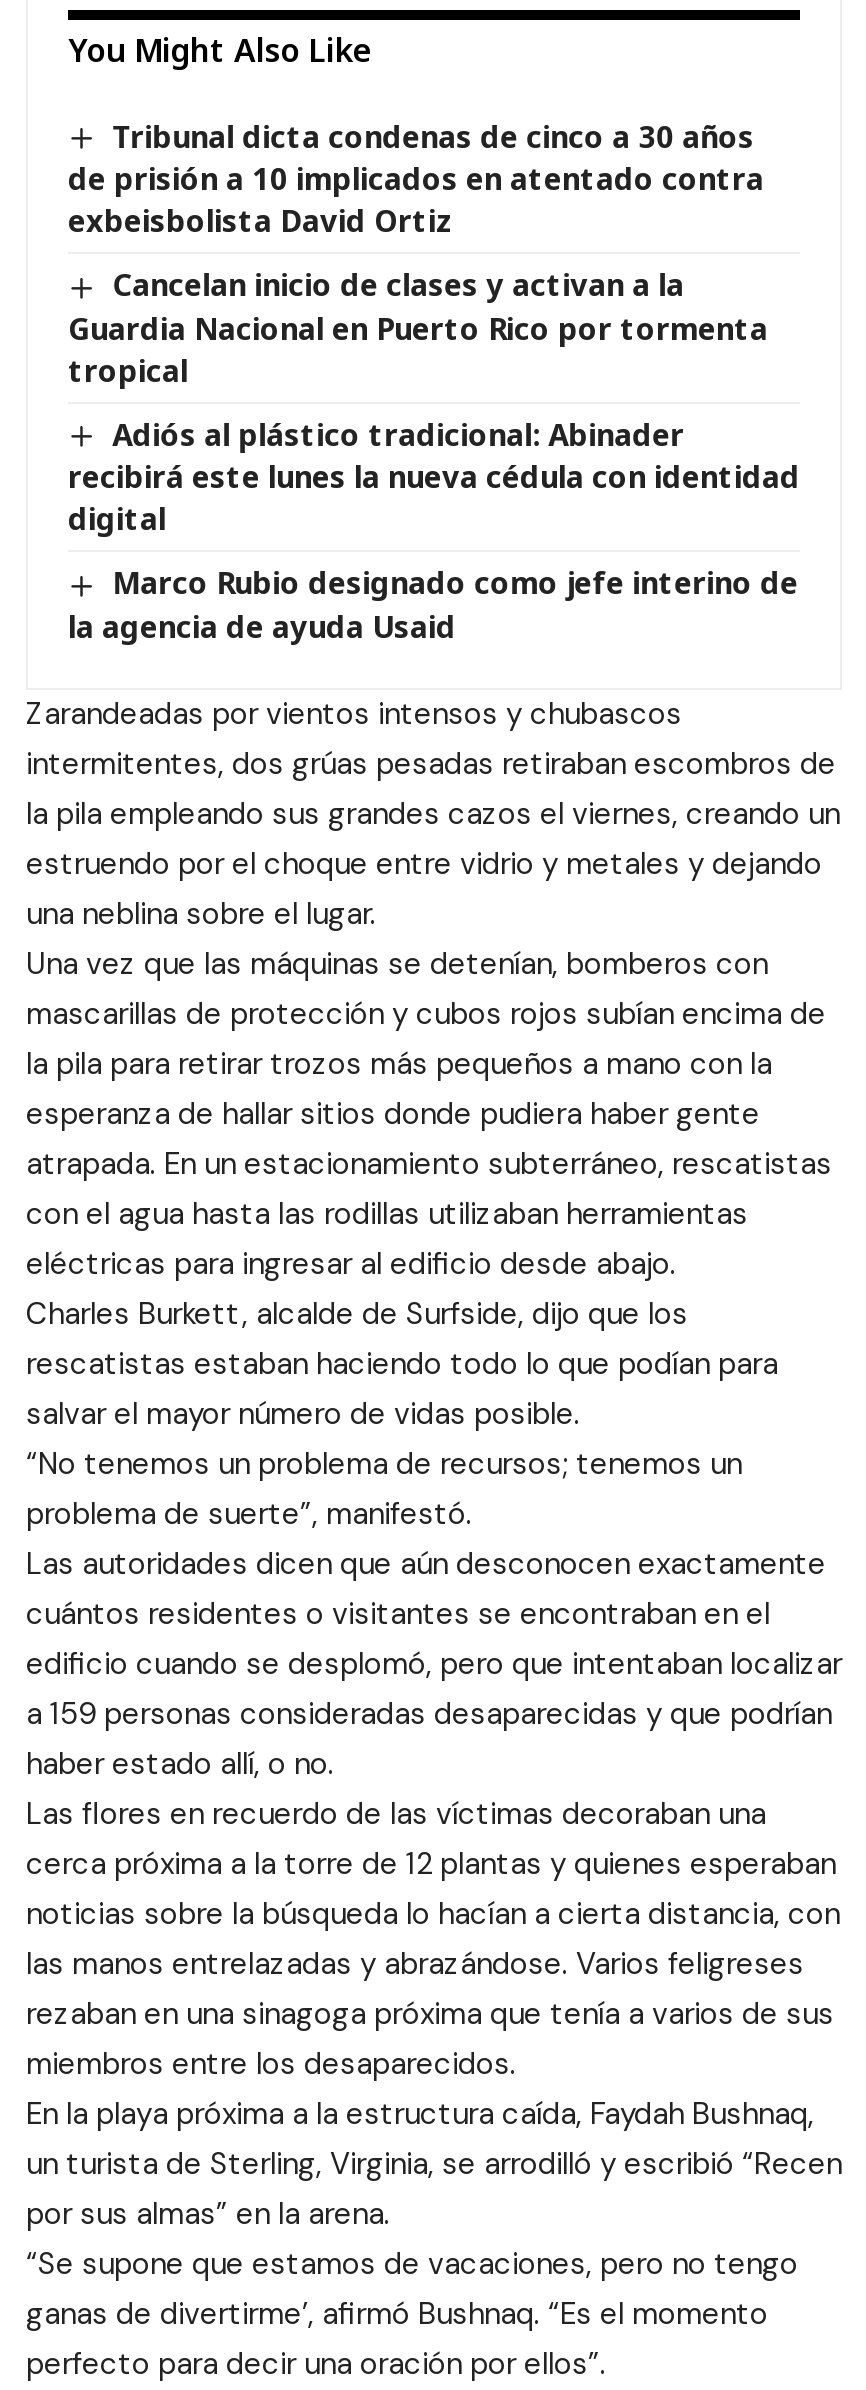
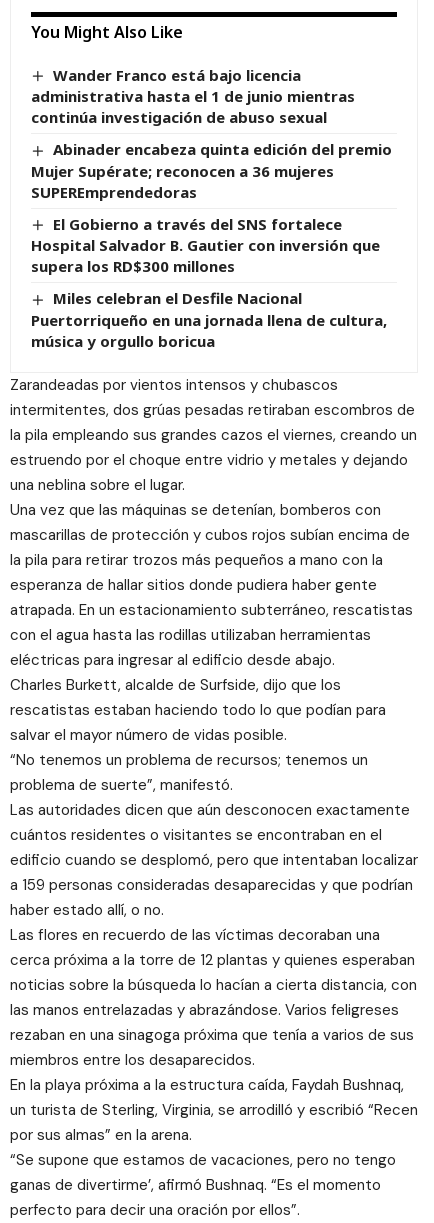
- Tribunal dicta condenas de cinco a 30 años
- de prisión a 10 implicados en atentado contra
- exbeisbolista David Ortiz
+ Wander Franco está bajo licencia
+ administrativa hasta el 1 de junio mientras
+ continúa investigación de abuso sexual

- Cancelan inicio de clases y activan a la
- Guardia Nacional en Puerto Rico por tormenta
- tropical
+ Abinader encabeza quinta edición del premio
+ Mujer Supérate; reconocen a 36 mujeres
+ SUPEREmprendedoras

- Adiós al plástico tradicional: Abinader
- recibirá este lunes la nueva cédula con identidad
- digital
+ El Gobierno a través del SNS fortalece
+ Hospital Salvador B. Gautier con inversión que
+ supera los RD$300 millones

- Marco Rubio designado como jefe interino de
- la agencia de ayuda Usaid
+ Miles celebran el Desfile Nacional
+ Puertorriqueño en una jornada llena de cultura,
+ música y orgullo boricua
